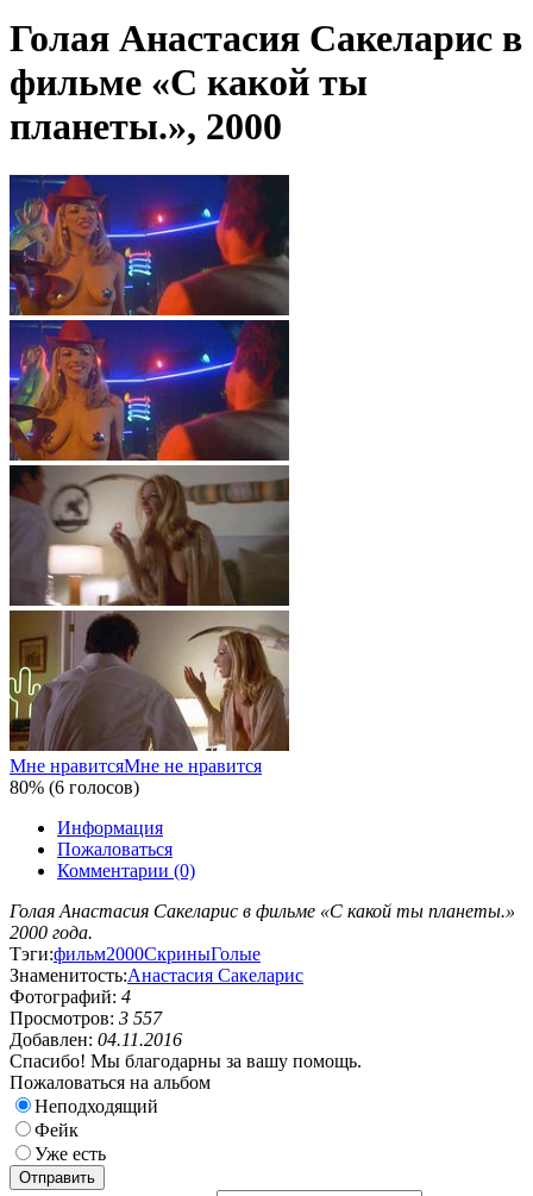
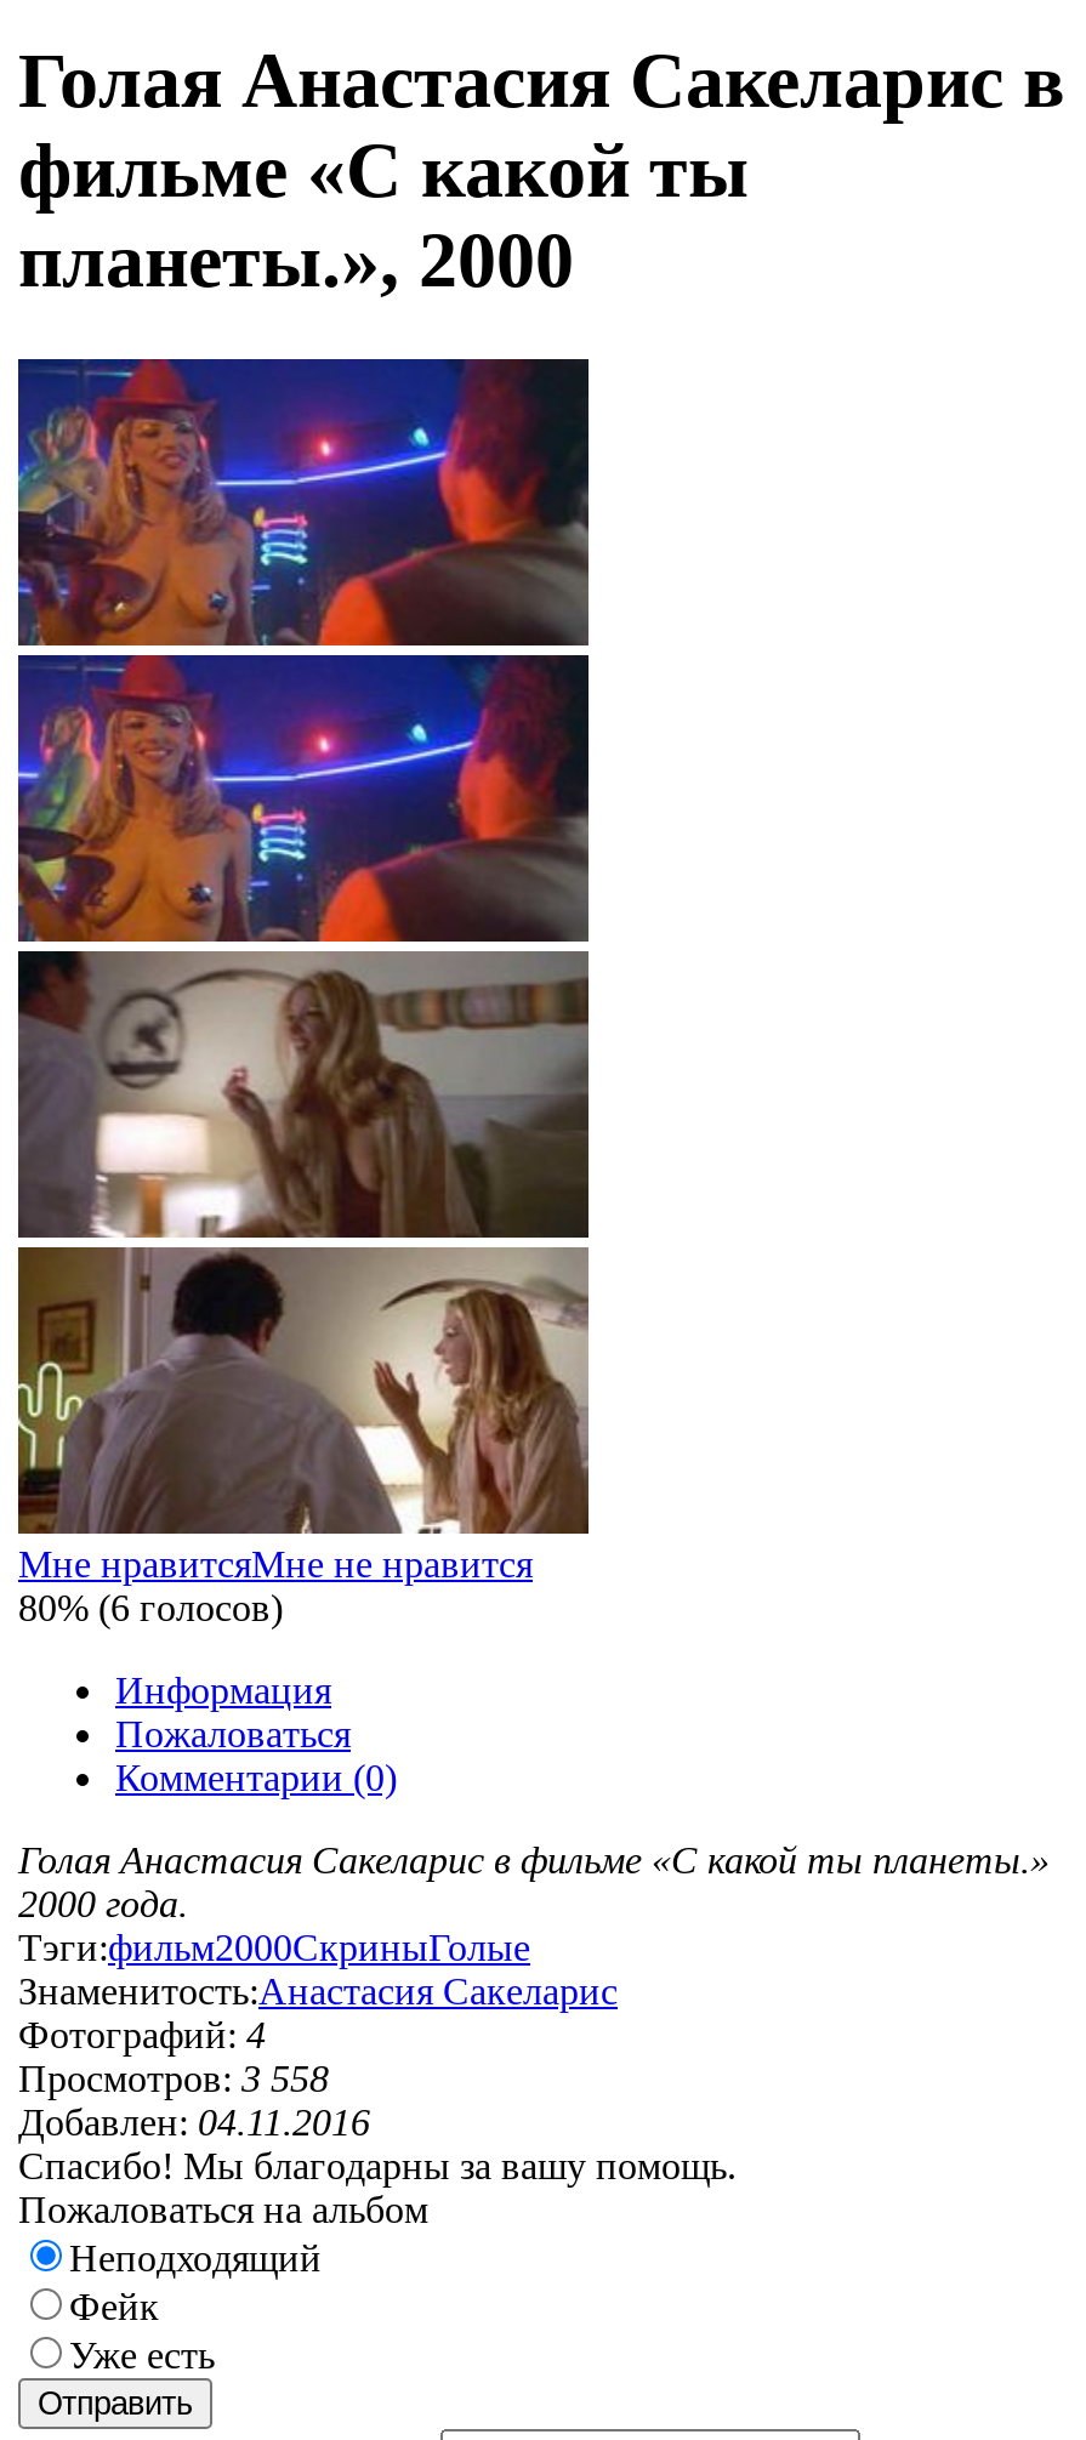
- Просмотров: 3 557
+ Просмотров: 3 558
